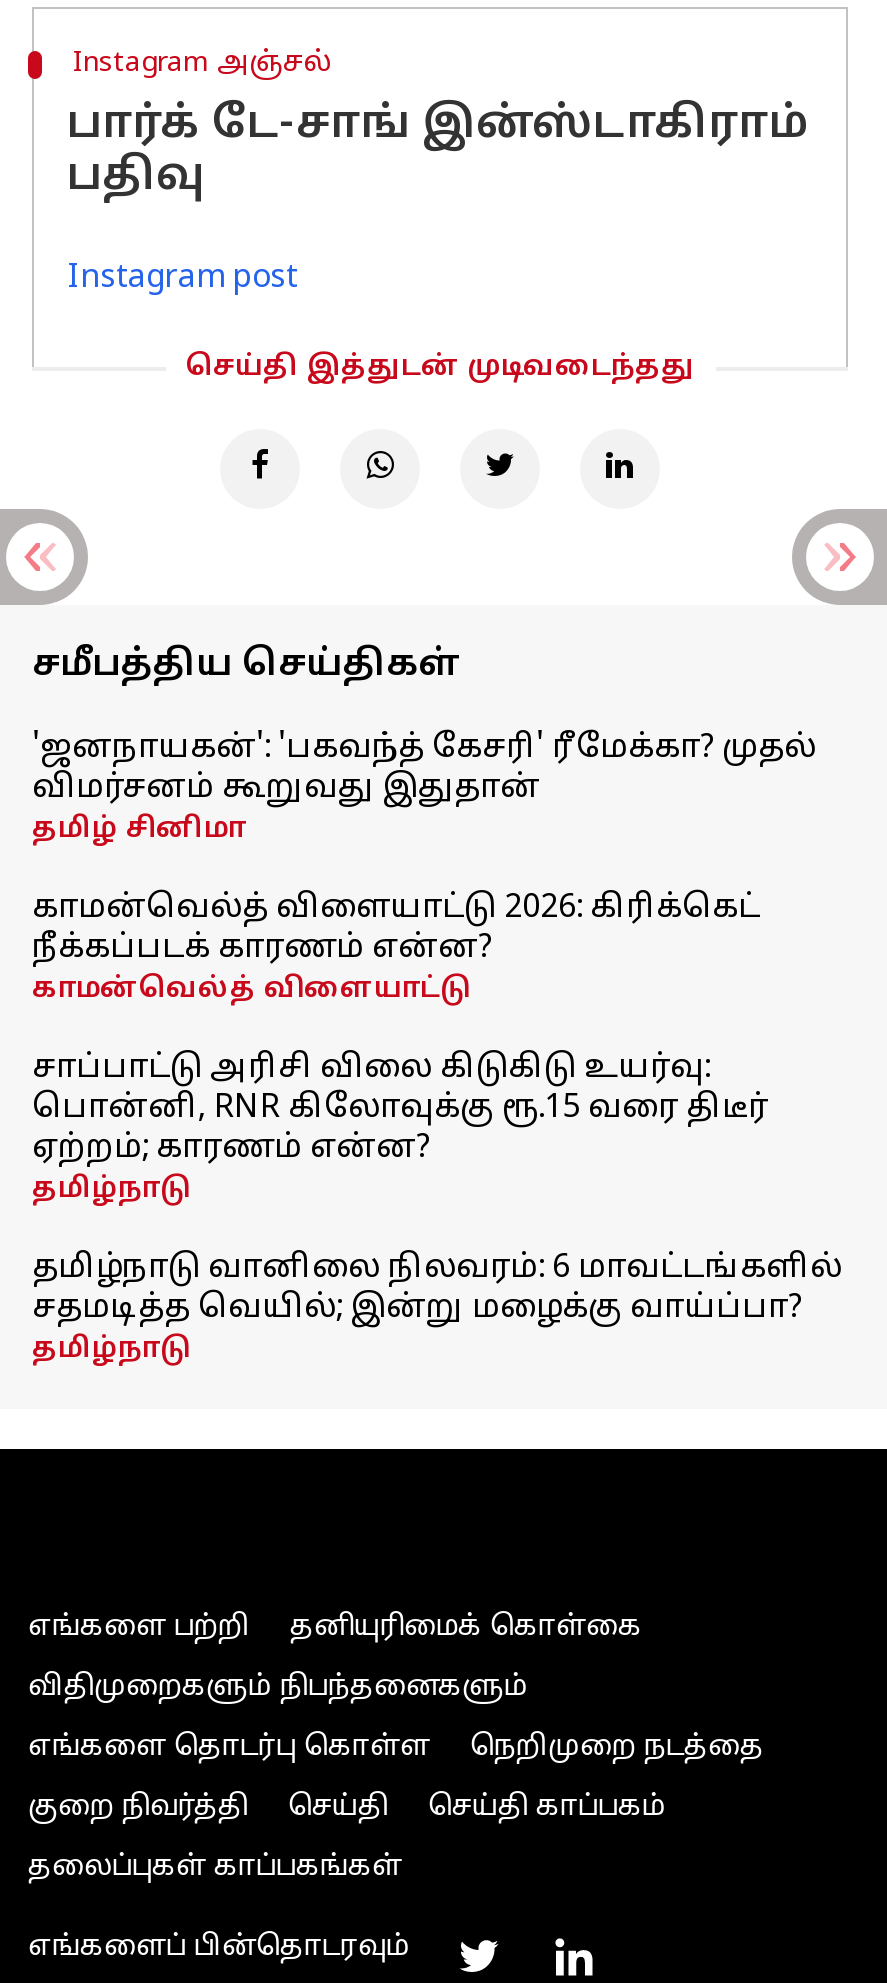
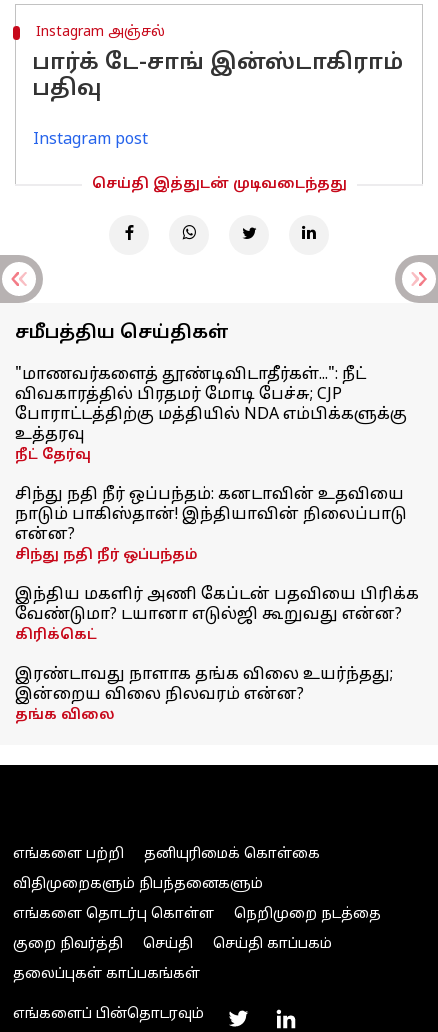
- 'ஜனநாயகன்': 'பகவந்த் கேசரி' ரீமேக்கா? முதல்
- விமர்சனம் கூறுவது இதுதான்
- தமிழ் சினிமா
+ "மாணவர்களைத் தூண்டிவிடாதீர்கள்...": நீட்
+ விவகாரத்தில் பிரதமர் மோடி பேச்சு; CJP
+ போராட்டத்திற்கு மத்தியில் NDA எம்பிக்களுக்கு
+ உத்தரவு
+ நீட் தேர்வு

- காமன்வெல்த் விளையாட்டு 2026: கிரிக்கெட்
- நீக்கப்படக் காரணம் என்ன?
- காமன்வெல்த் விளையாட்டு
+ சிந்து நதி நீர் ஒப்பந்தம்: கனடாவின் உதவியை
+ நாடும் பாகிஸ்தான்! இந்தியாவின் நிலைப்பாடு
+ என்ன?
+ சிந்து நதி நீர் ஒப்பந்தம்

- சாப்பாட்டு அரிசி விலை கிடுகிடு உயர்வு:
- பொன்னி, RNR கிலோவுக்கு ரூ.15 வரை திடீர்
- ஏற்றம்; காரணம் என்ன?
- தமிழ்நாடு
+ இந்திய மகளிர் அணி கேப்டன் பதவியை பிரிக்க
+ வேண்டுமா? டயானா எடுல்ஜி கூறுவது என்ன?
+ கிரிக்கெட்

- தமிழ்நாடு வானிலை நிலவரம்: 6 மாவட்டங்களில்
- சதமடித்த வெயில்; இன்று மழைக்கு வாய்ப்பா?
- தமிழ்நாடு
+ இரண்டாவது நாளாக தங்க விலை உயர்ந்தது;
+ இன்றைய விலை நிலவரம் என்ன?
+ தங்க விலை
